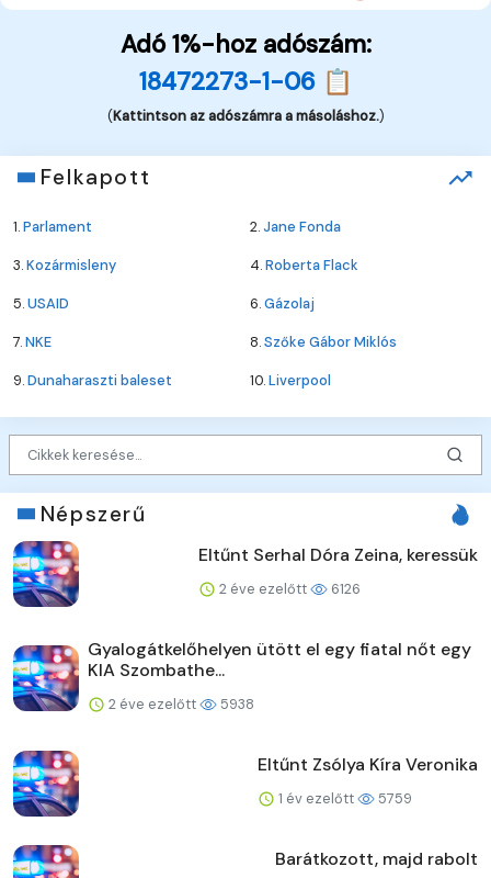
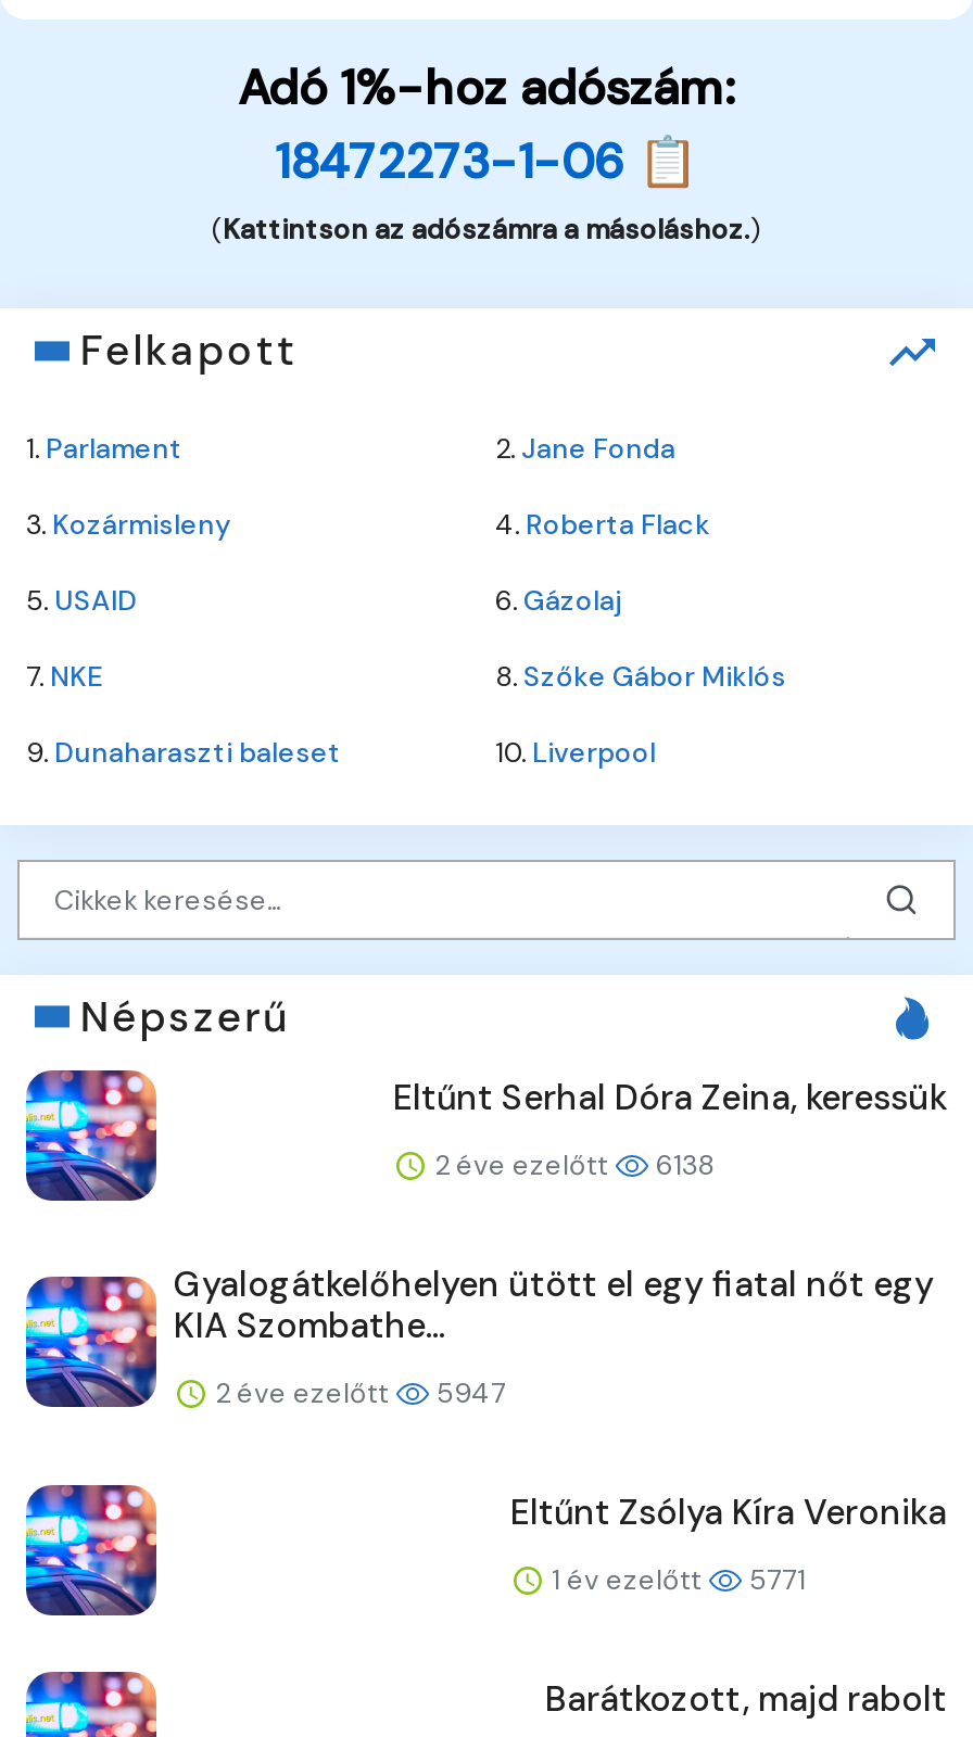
- 2 éve ezelőtt 6126
+ 2 éve ezelőtt 6138

- 2 éve ezelőtt 5938
+ 2 éve ezelőtt 5947

- 1 év ezelőtt 5759
+ 1 év ezelőtt 5771
